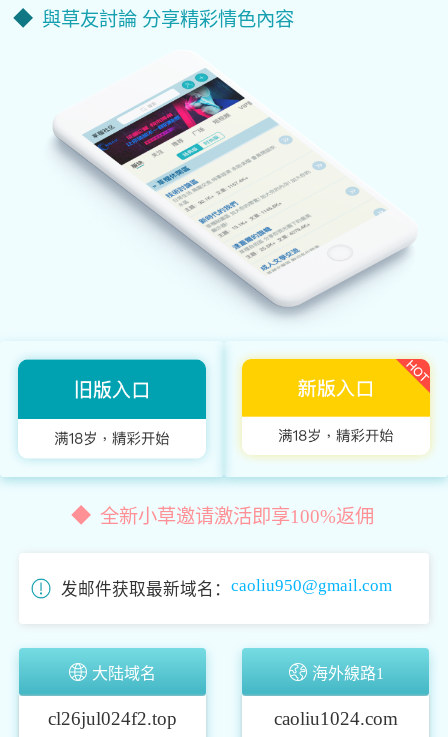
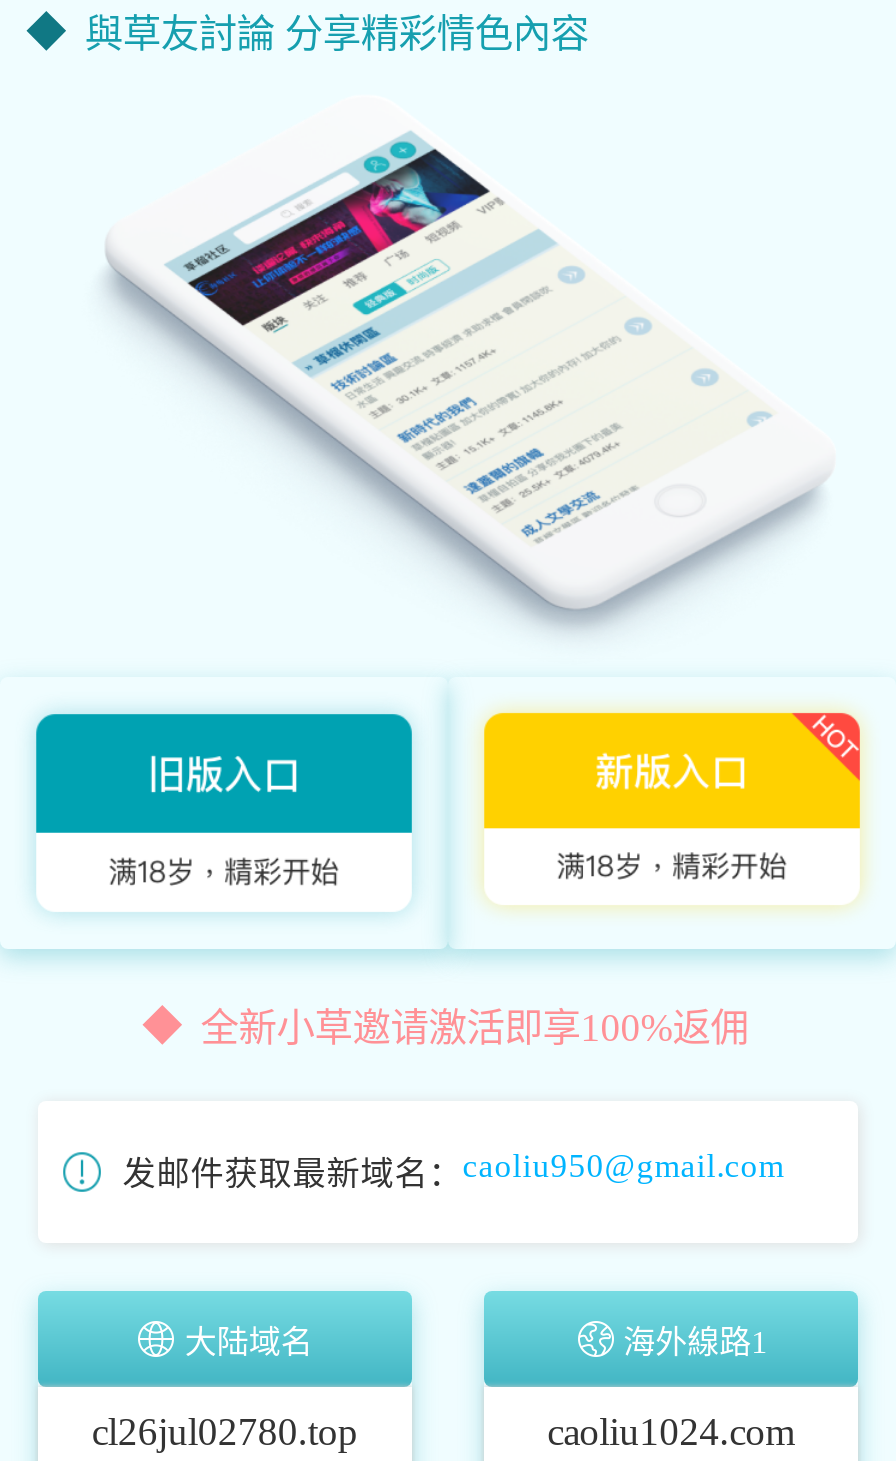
- cl26jul024f2.top
+ cl26jul02780.top
